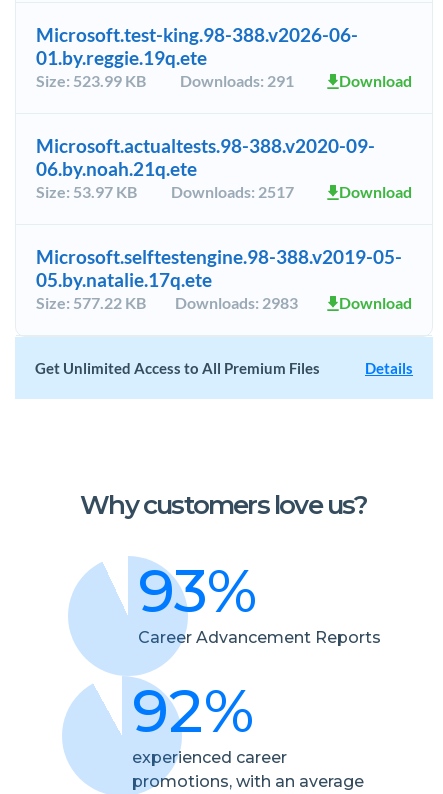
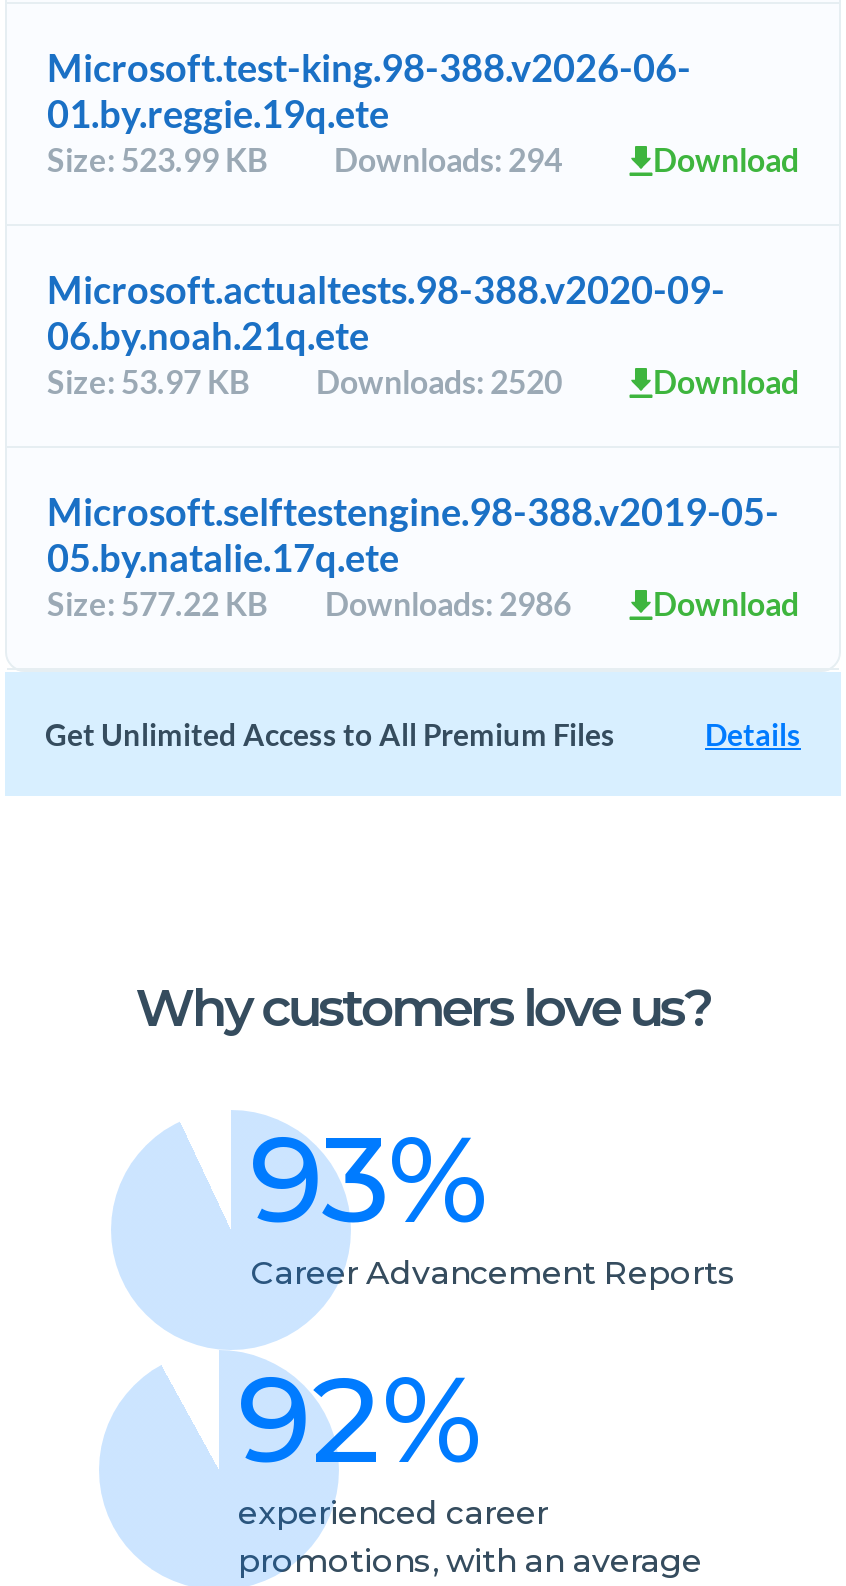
- Size: 523.99 KB Downloads: 291
+ Size: 523.99 KB Downloads: 294

- Size: 53.97 KB Downloads: 2517
+ Size: 53.97 KB Downloads: 2520

- Size: 577.22 KB Downloads: 2983
+ Size: 577.22 KB Downloads: 2986
